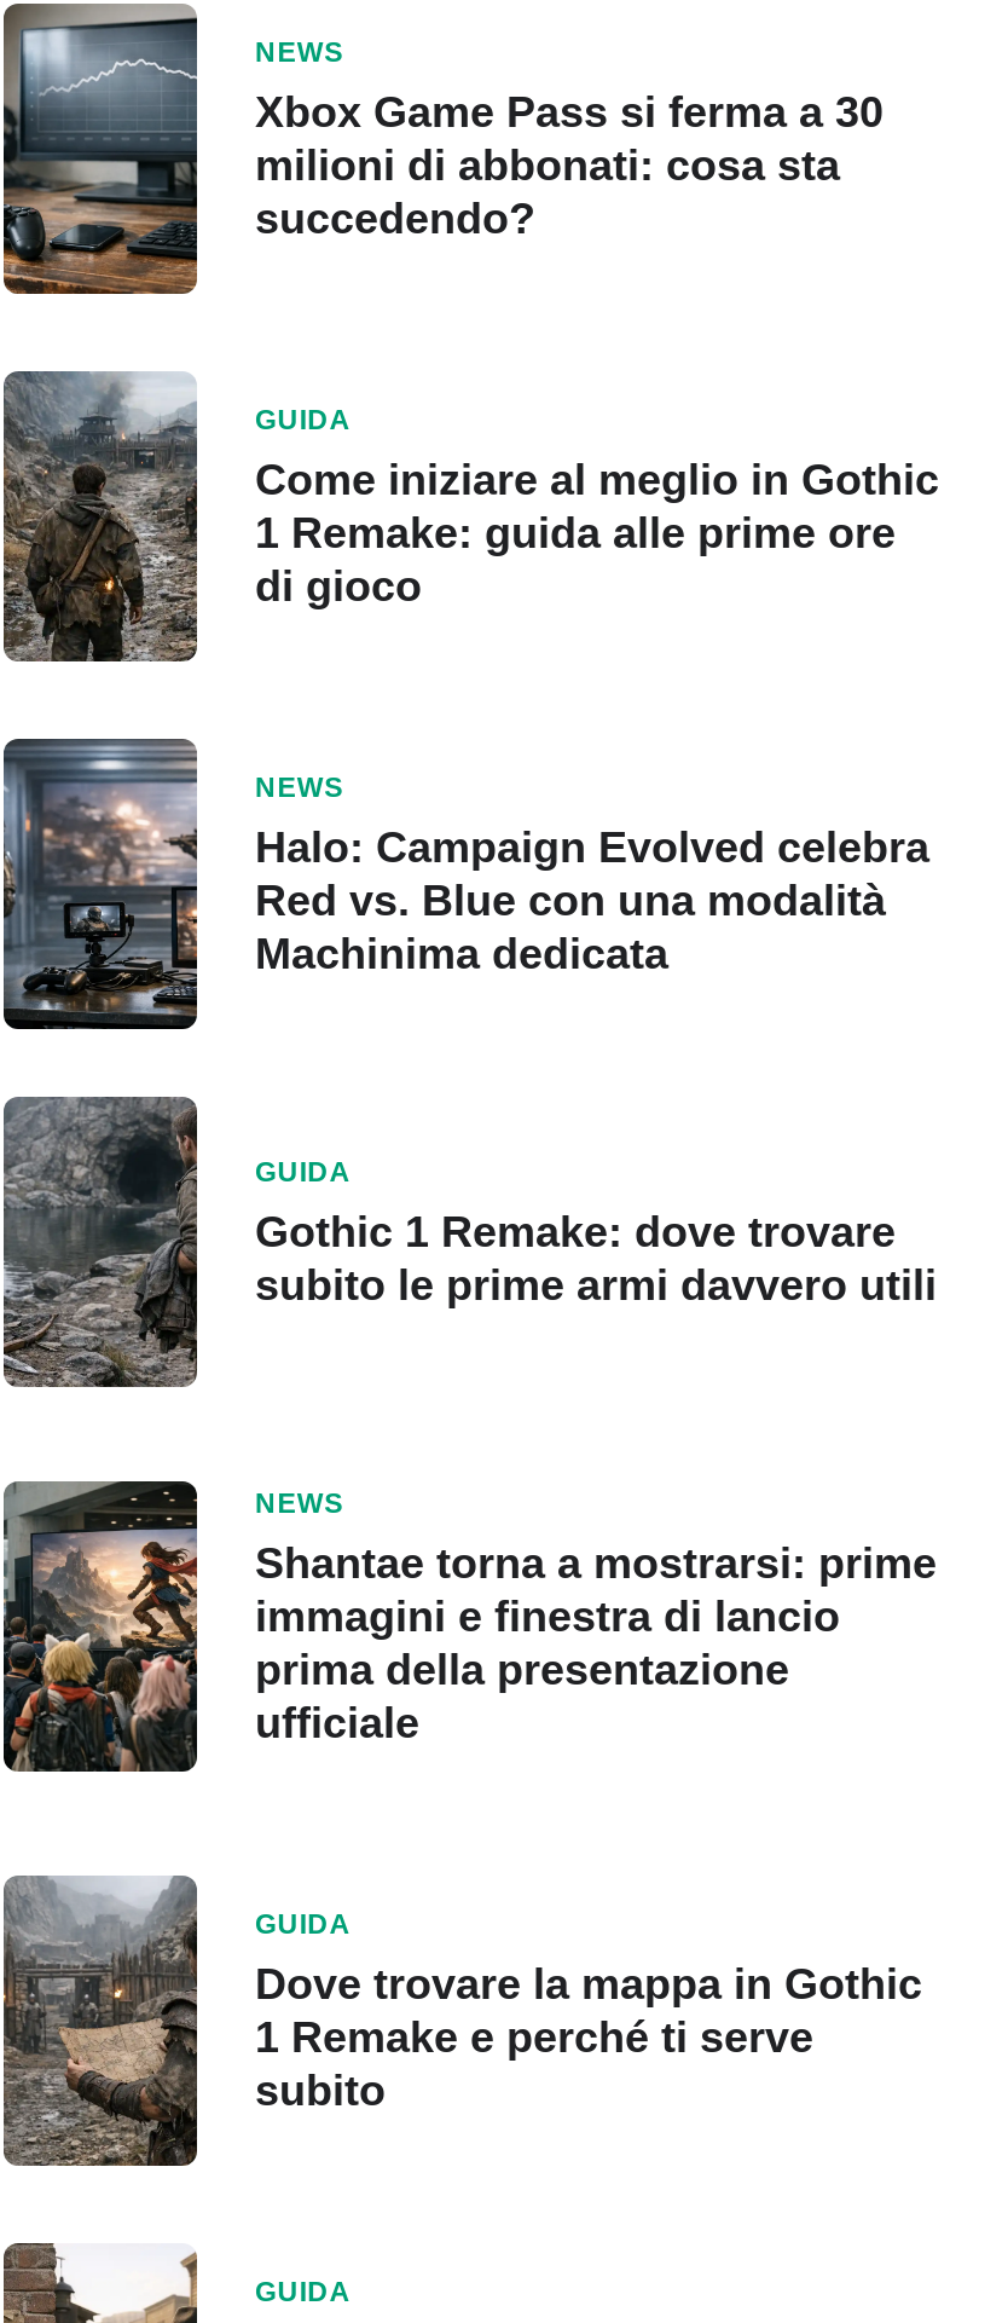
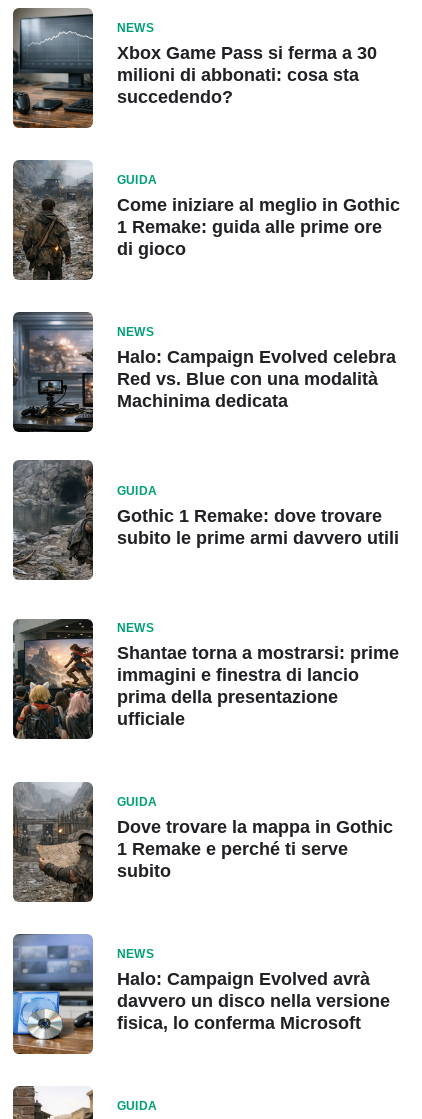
+ [image]
+ NEWS
+ Halo: Campaign Evolved avrà
+ davvero un disco nella versione
+ fisica, lo conferma Microsoft
